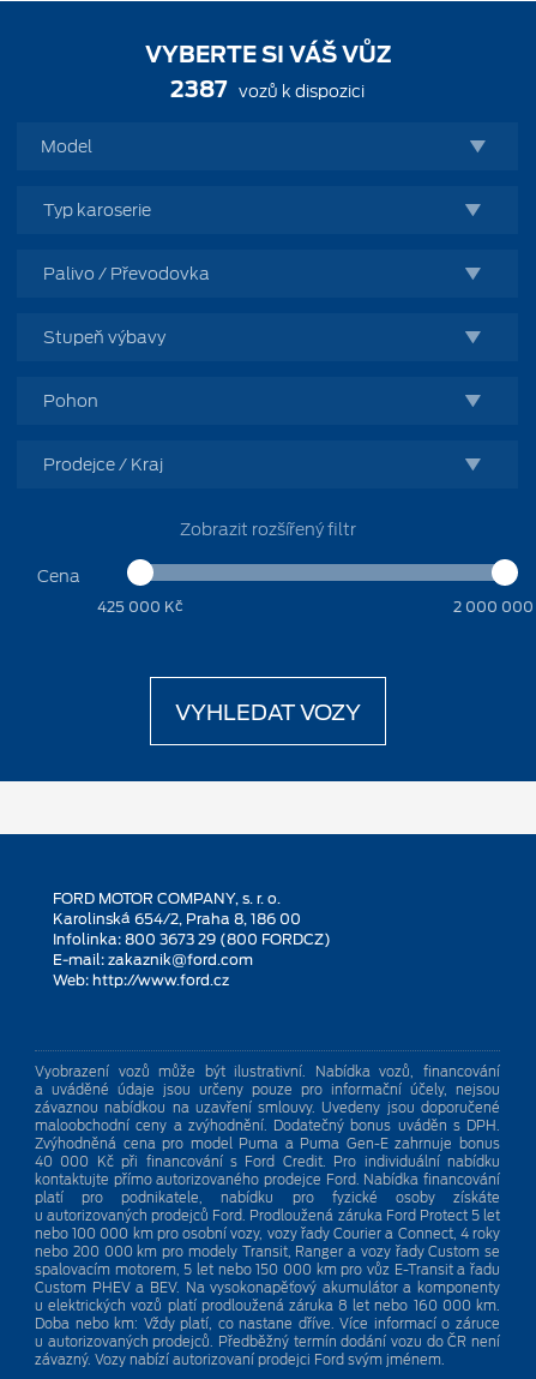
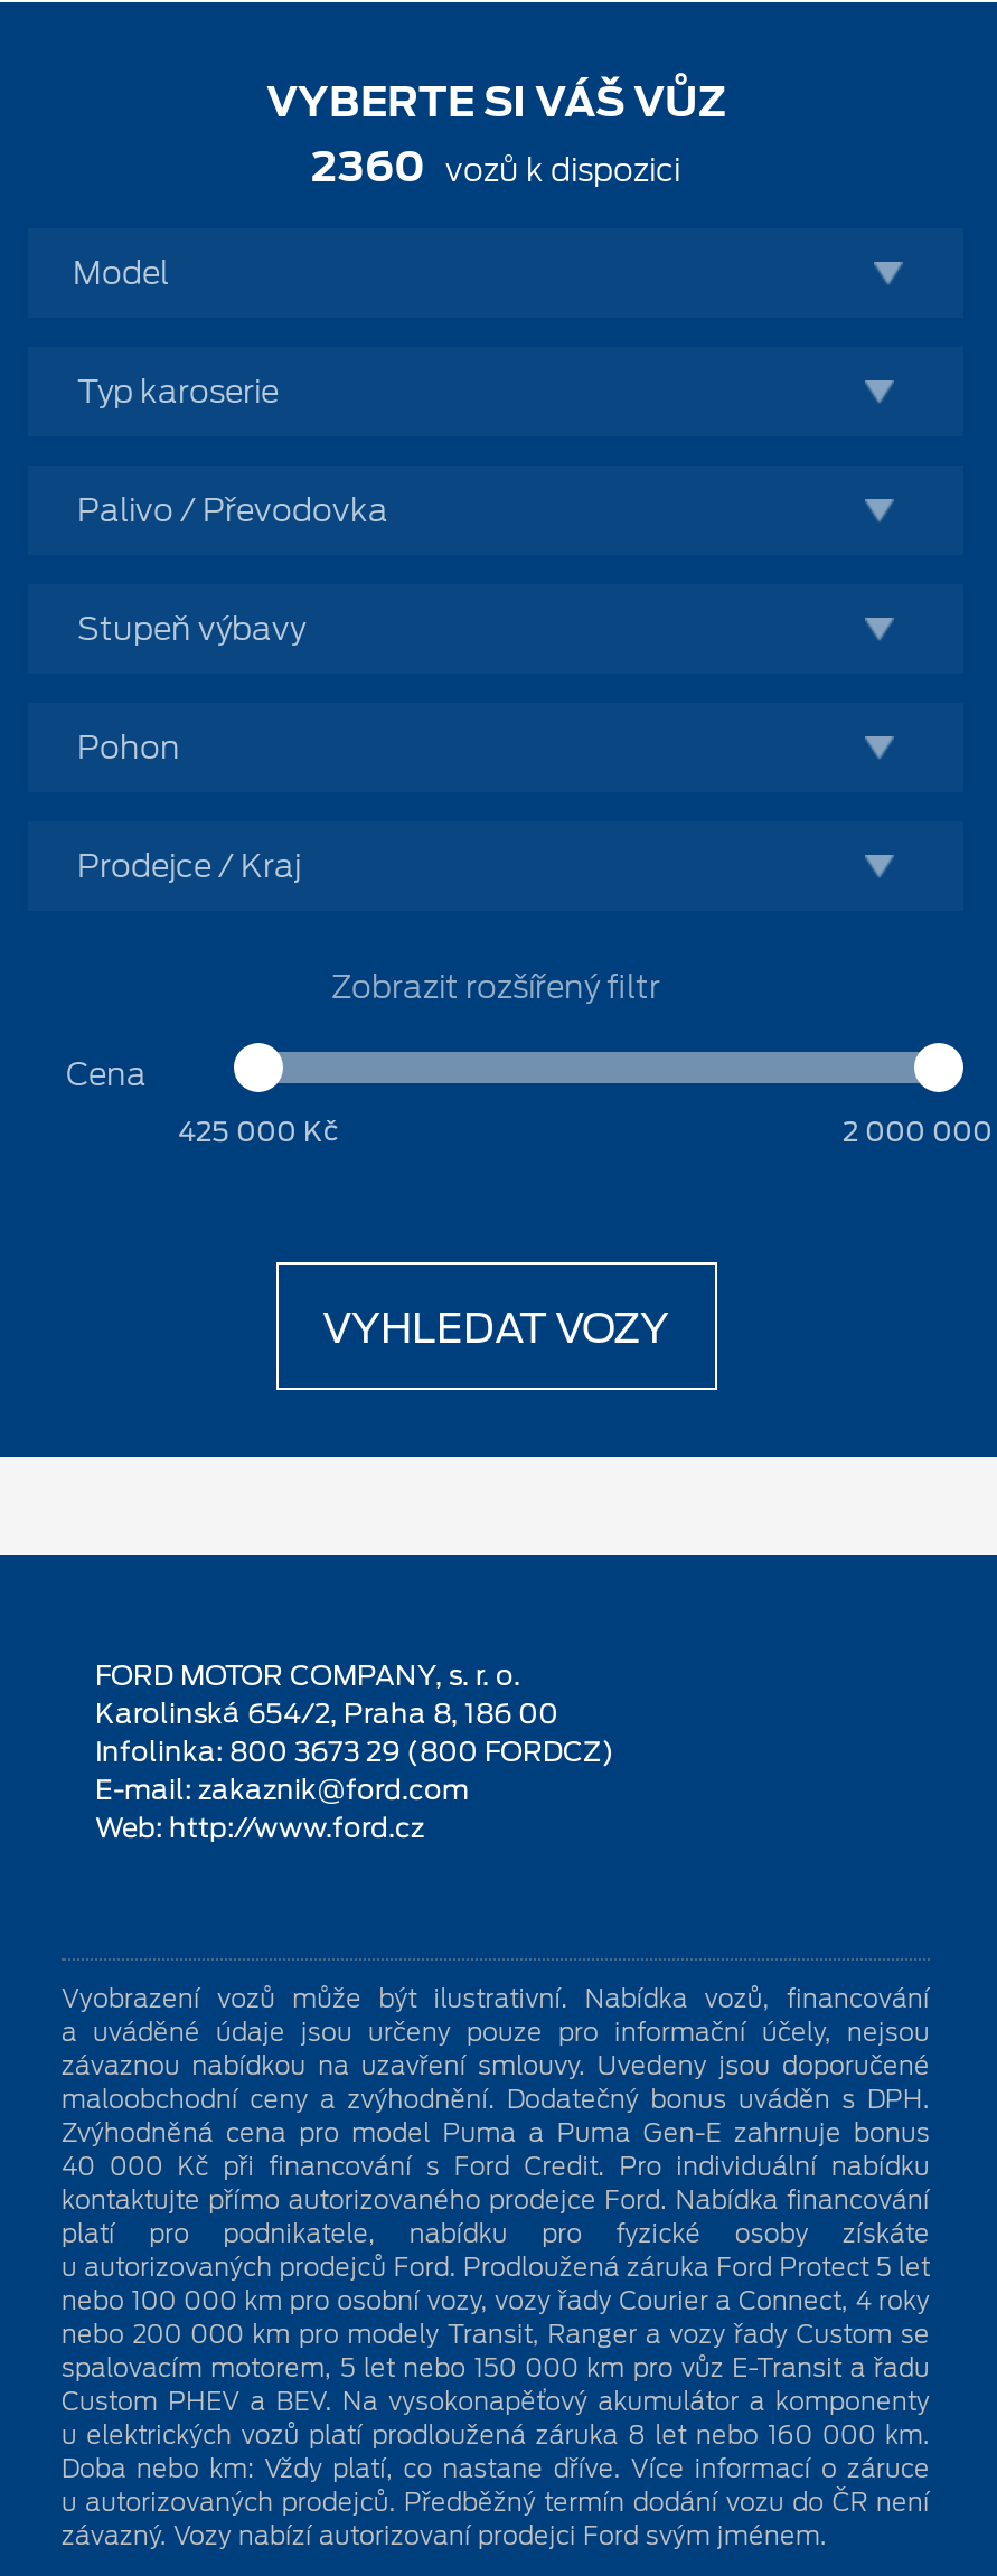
- 2387 vozů k dispozici
+ 2360 vozů k dispozici
